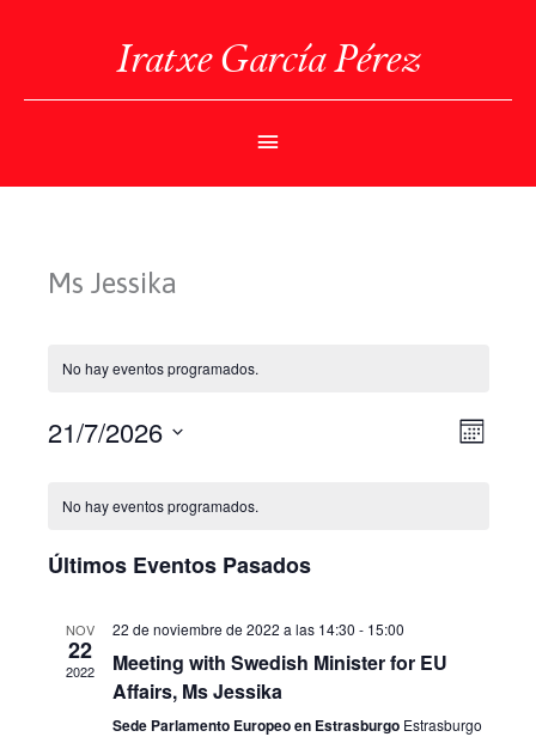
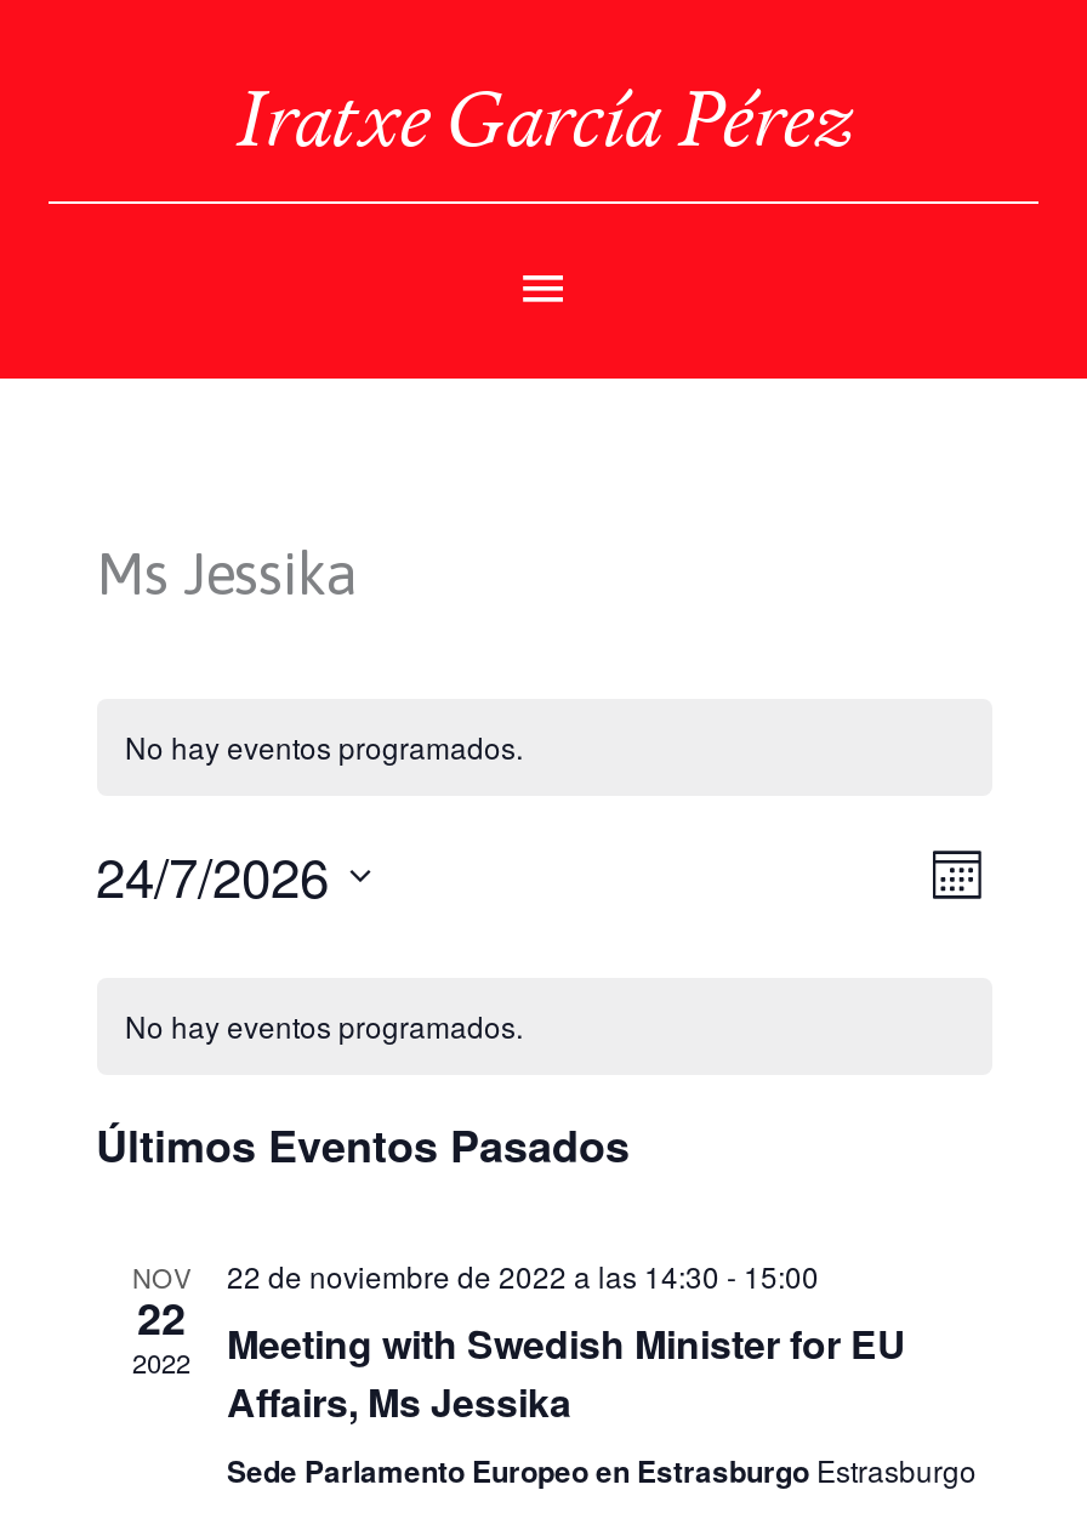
- 21/7/2026
+ 24/7/2026
